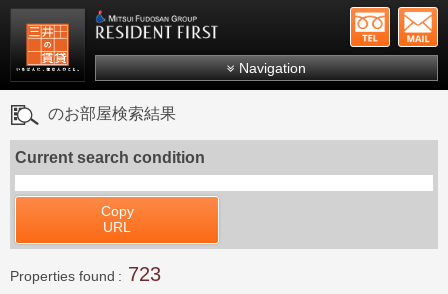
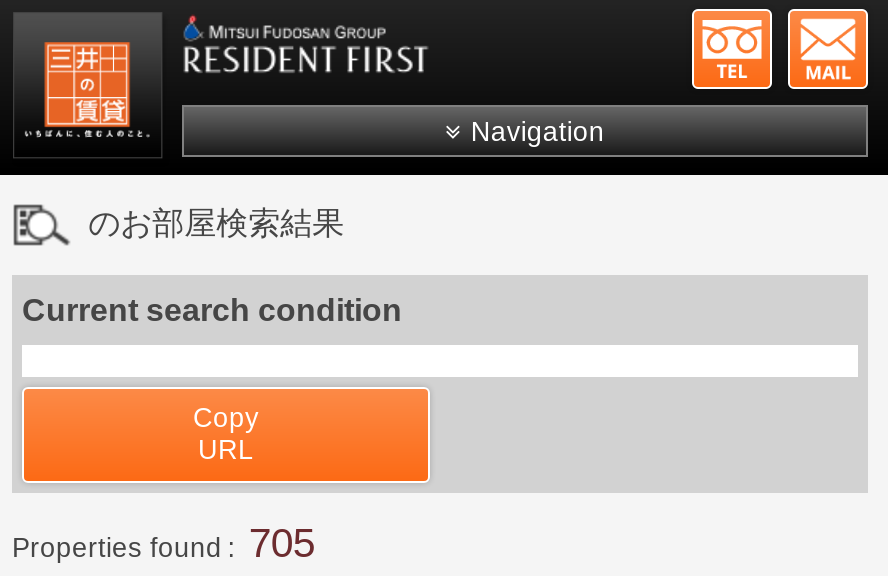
- Properties found 723
+ Properties found 705
